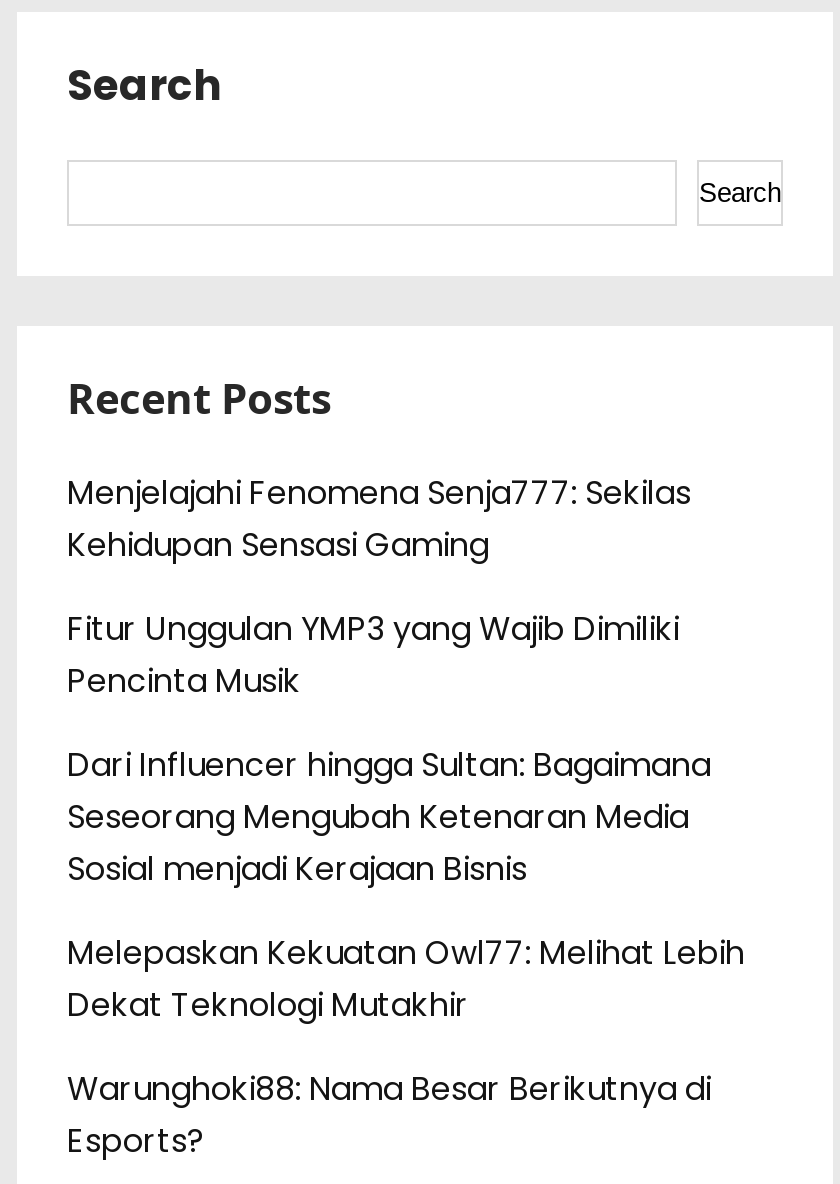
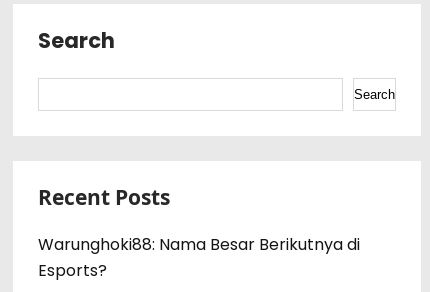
- Menjelajahi Fenomena Senja777: Sekilas
- Kehidupan Sensasi Gaming
- Fitur Unggulan YMP3 yang Wajib Dimiliki
- Pencinta Musik
- Dari Influencer hingga Sultan: Bagaimana
- Seseorang Mengubah Ketenaran Media
- Sosial menjadi Kerajaan Bisnis
- Melepaskan Kekuatan Owl77: Melihat Lebih
- Dekat Teknologi Mutakhir
